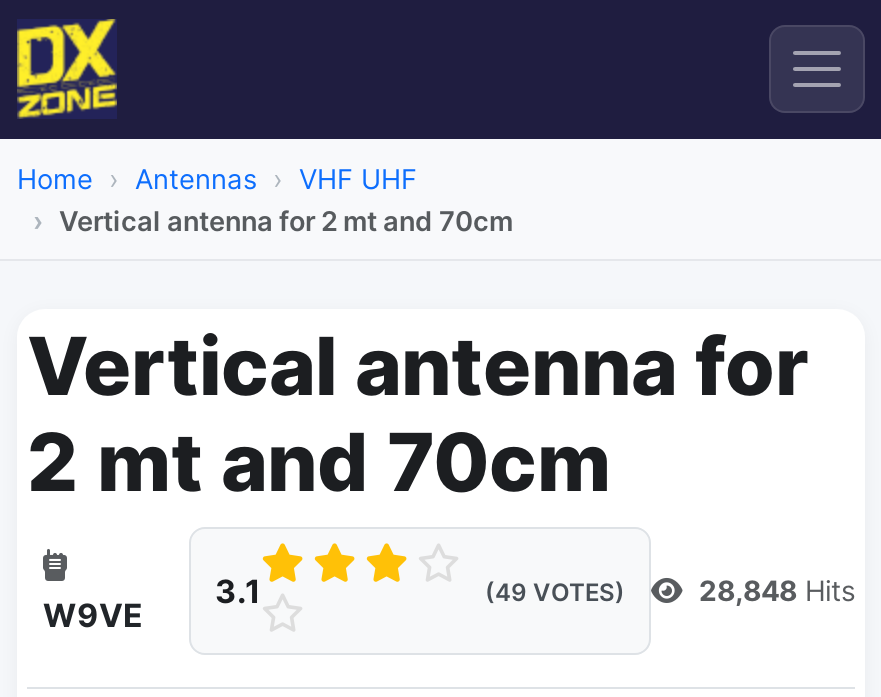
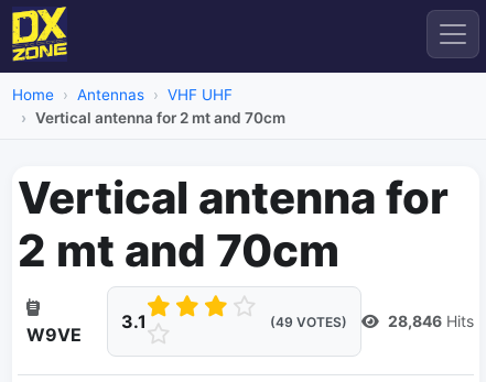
- 28,848 Hits
+ 28,846 Hits
